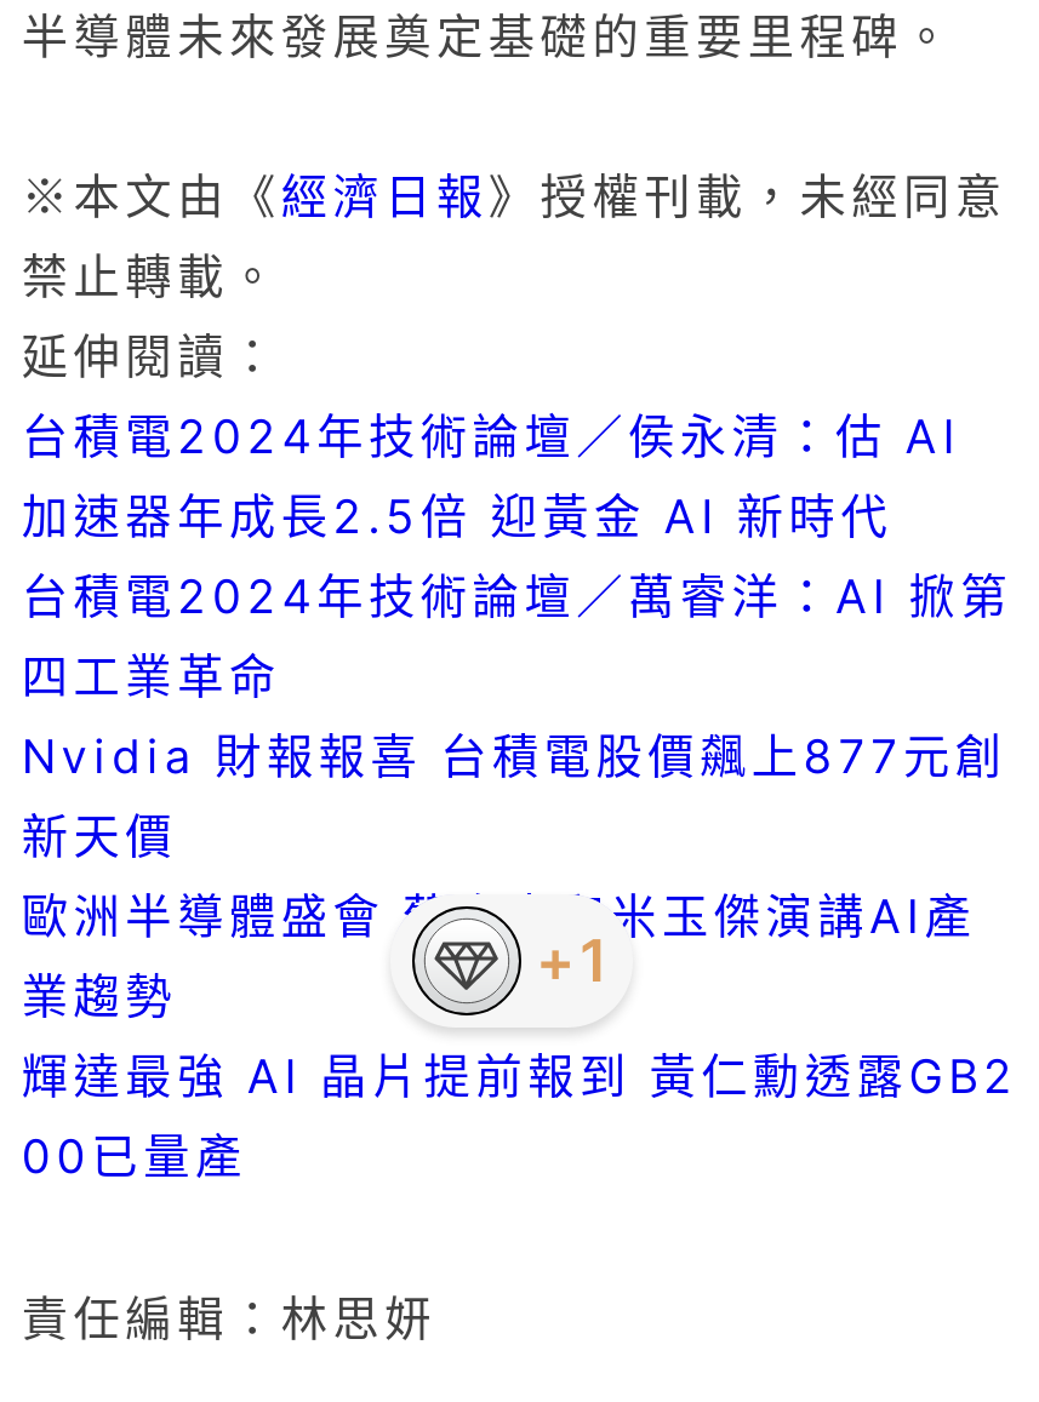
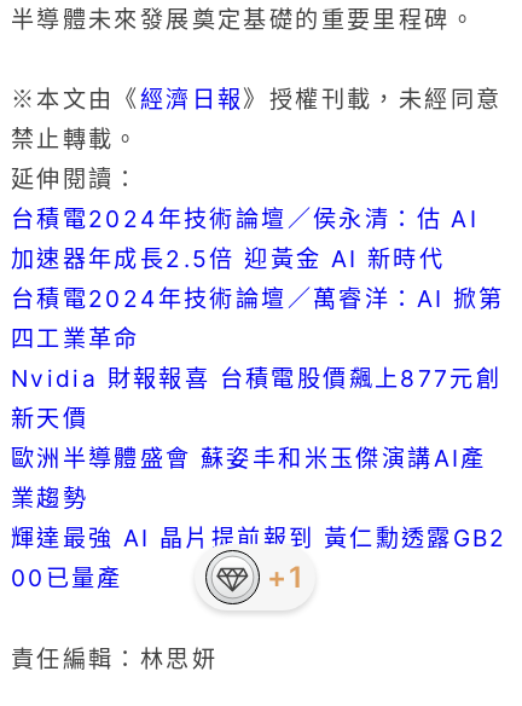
- [image]

+ [image]
